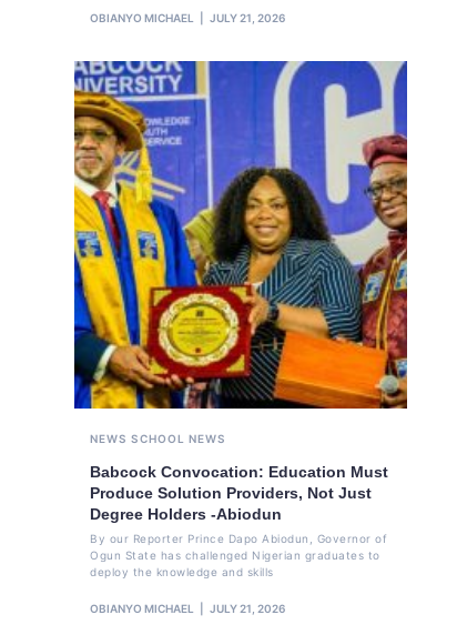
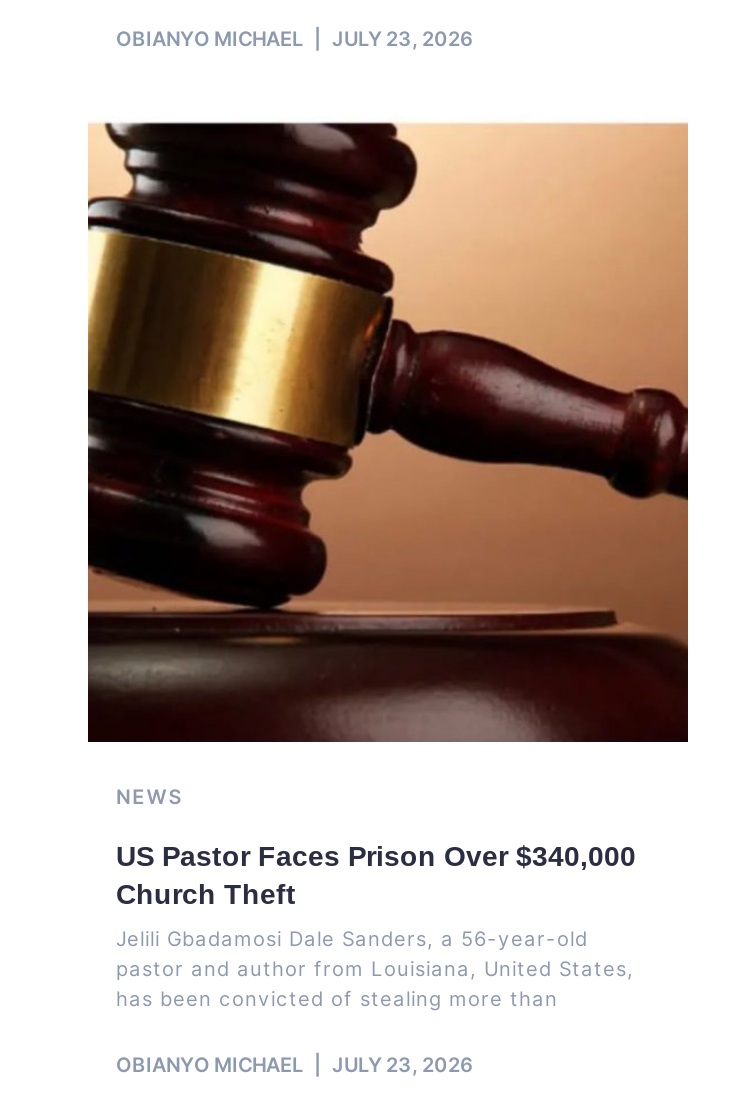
- OBIANYO MICHAEL JULY 21, 2026
+ OBIANYO MICHAEL JULY 23, 2026

- [image]
- NEWS SCHOOL NEWS
+ [image]
+ NEWS

- Babcock Convocation: Education Must
- Produce Solution Providers, Not Just
- Degree Holders -Abiodun
+ US Pastor Faces Prison Over $340,000
+ Church Theft

- By our Reporter Prince Dapo Abiodun, Governor of
- Ogun State has challenged Nigerian graduates to
- deploy the knowledge and skills
+ Jelili Gbadamosi Dale Sanders, a 56-year-old
+ pastor and author from Louisiana, United States,
+ has been convicted of stealing more than

- OBIANYO MICHAEL JULY 21, 2026
+ OBIANYO MICHAEL JULY 23, 2026
